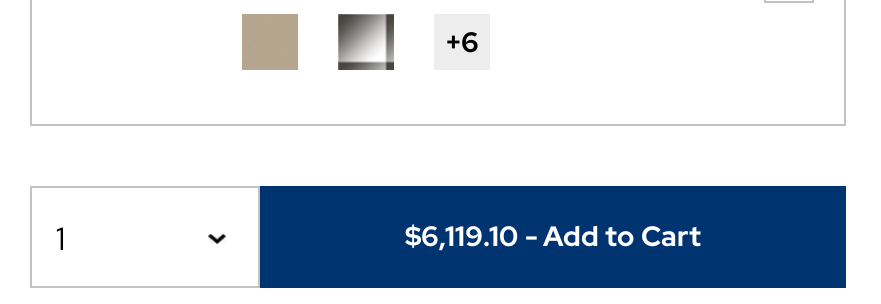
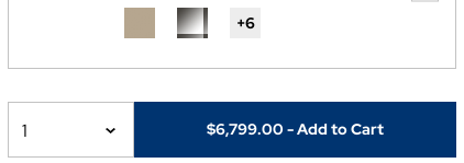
- $6,119.10 - Add to Cart
+ $6,799.00 - Add to Cart
